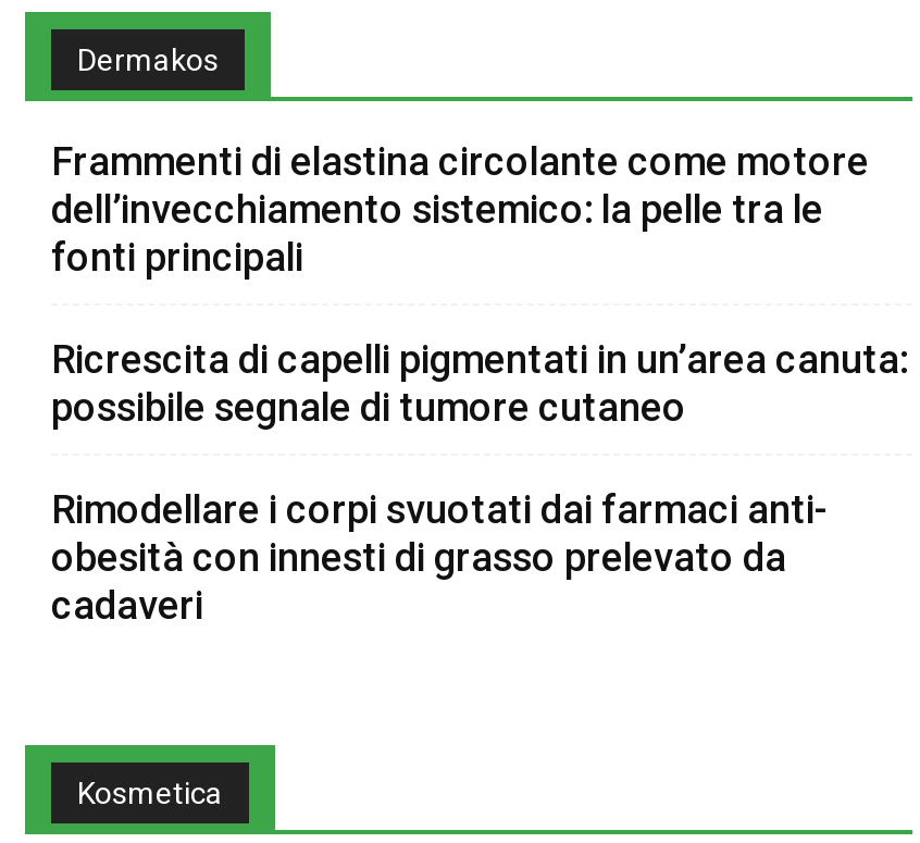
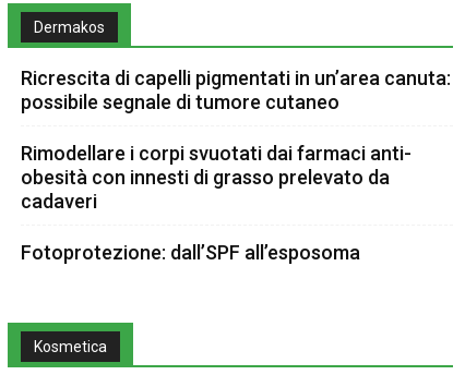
- Frammenti di elastina circolante come motore
- dell’invecchiamento sistemico: la pelle tra le
- fonti principali

moved up: Ricrescita di capelli pigmentati in un’area canuta: | possibile segnale di tumore cutaneo | Rimodellare i corpi svuotati dai farmaci anti- | obesità con innesti di grasso prelevato da | cadaveri

+ Fotoprotezione: dall’SPF all’esposoma
